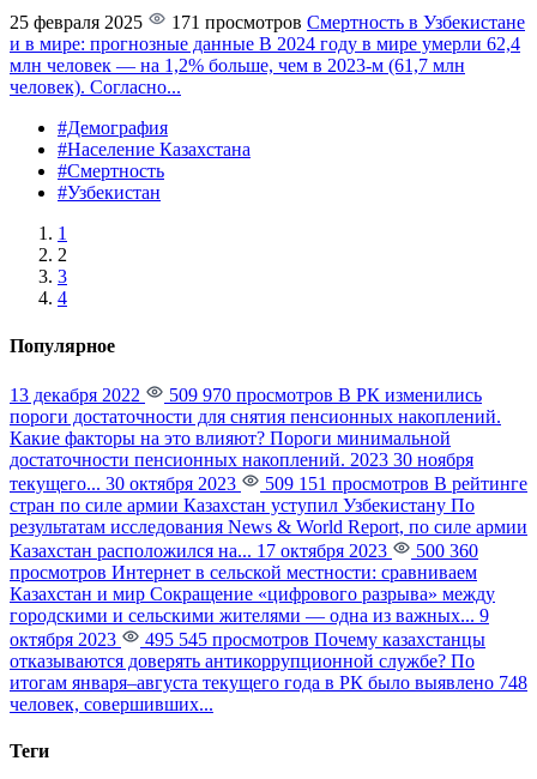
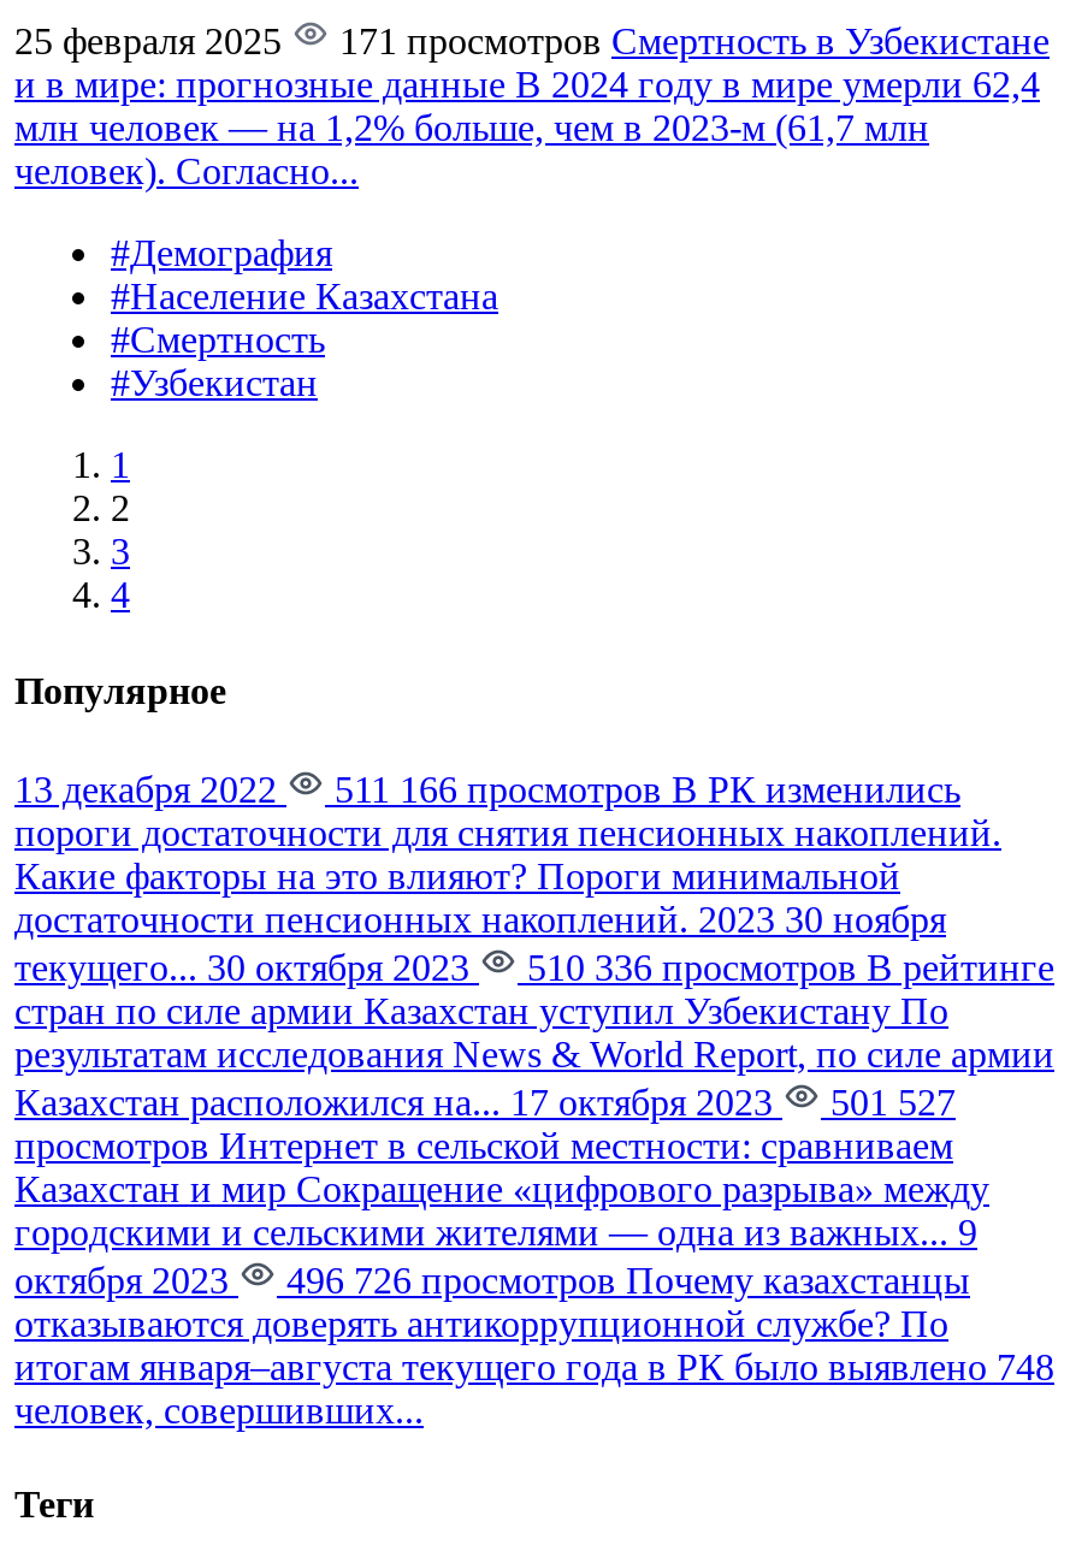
- 509 970 просмотров В РК изменились
+ 511 166 просмотров В РК изменились

- 509 151 просмотров В рейтинге
+ 510 336 просмотров В рейтинге

- Казахстан расположился на... 17 октября 2023 500 360
+ Казахстан расположился на... 17 октября 2023 501 527

- 495 545 просмотров Почему казахстанцы
+ 496 726 просмотров Почему казахстанцы
